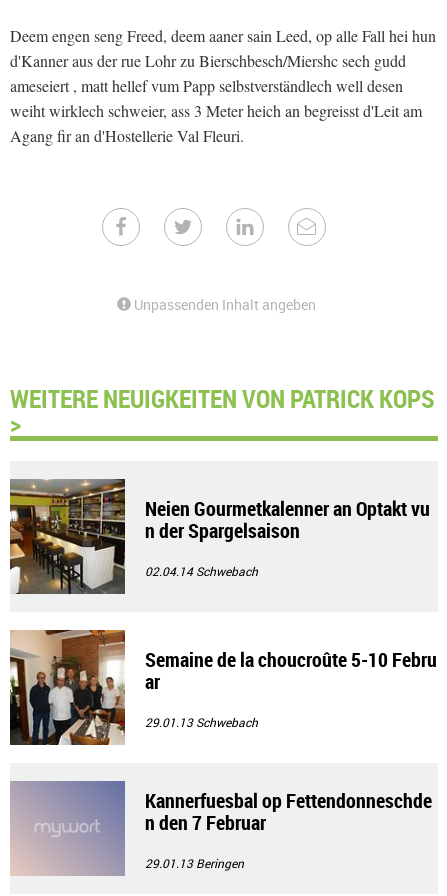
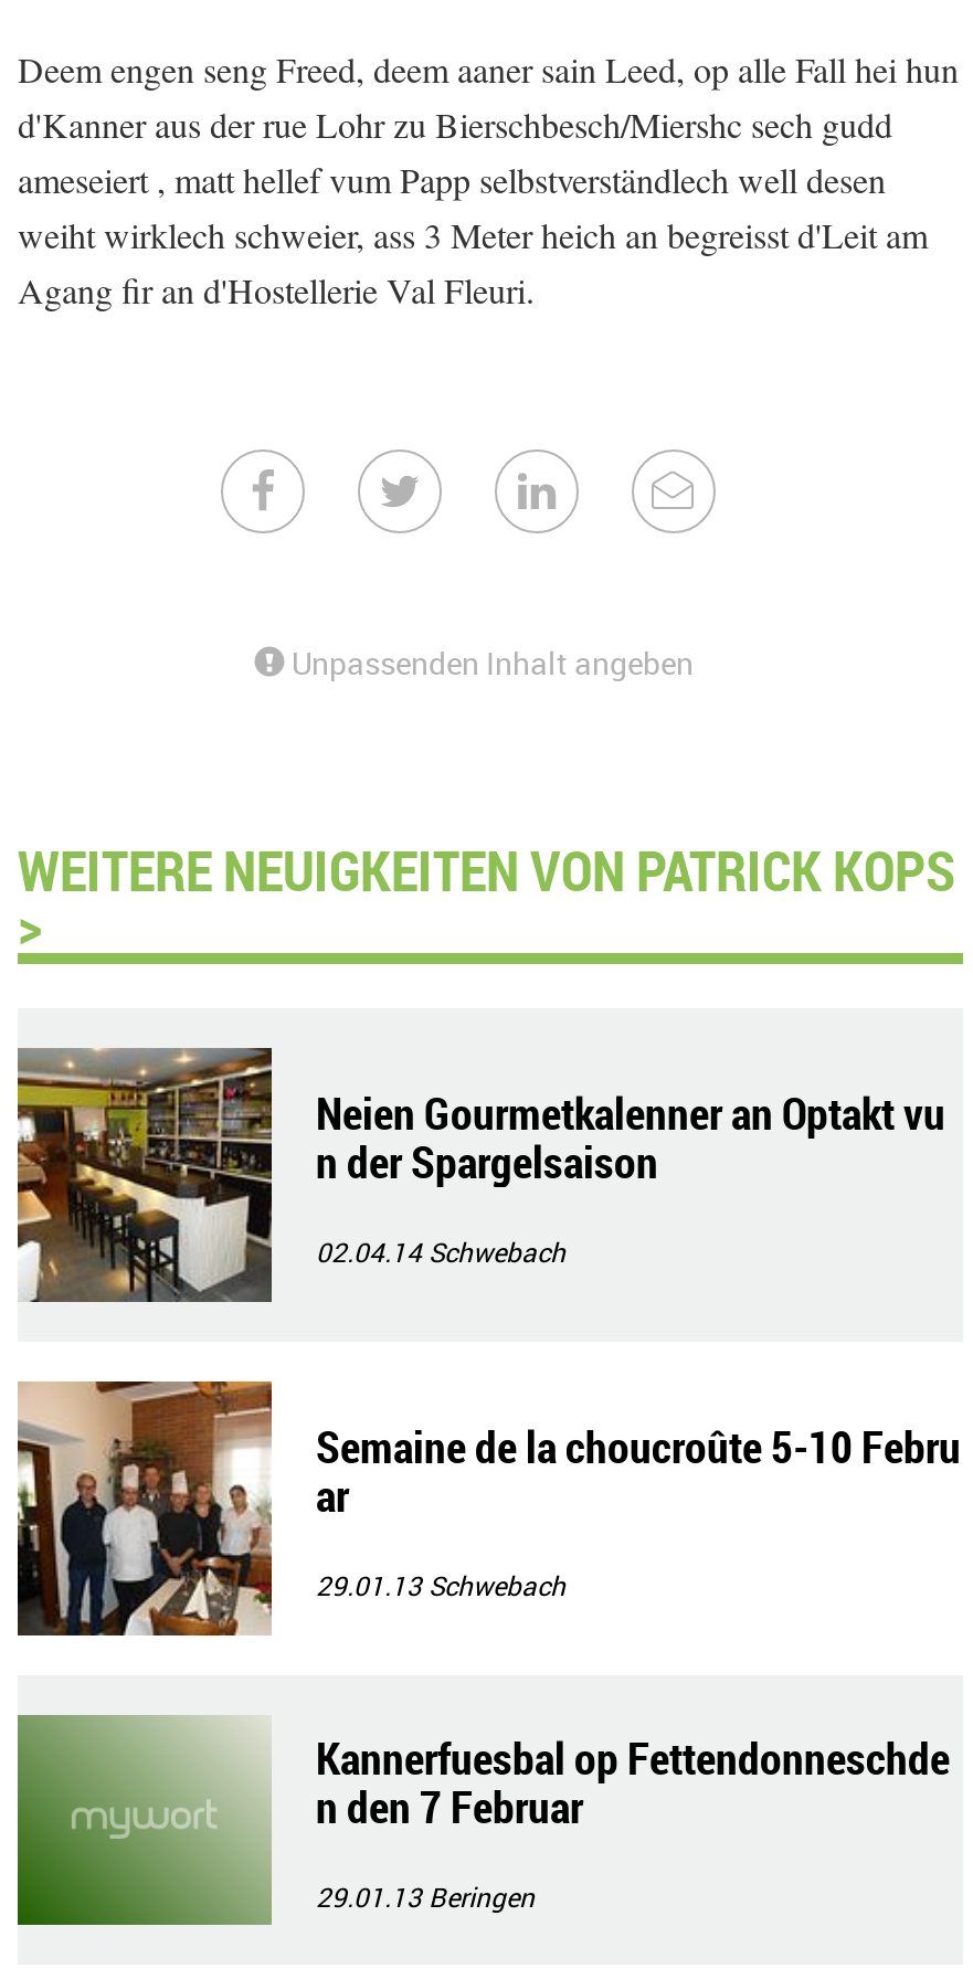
- [image]
+ [image]
